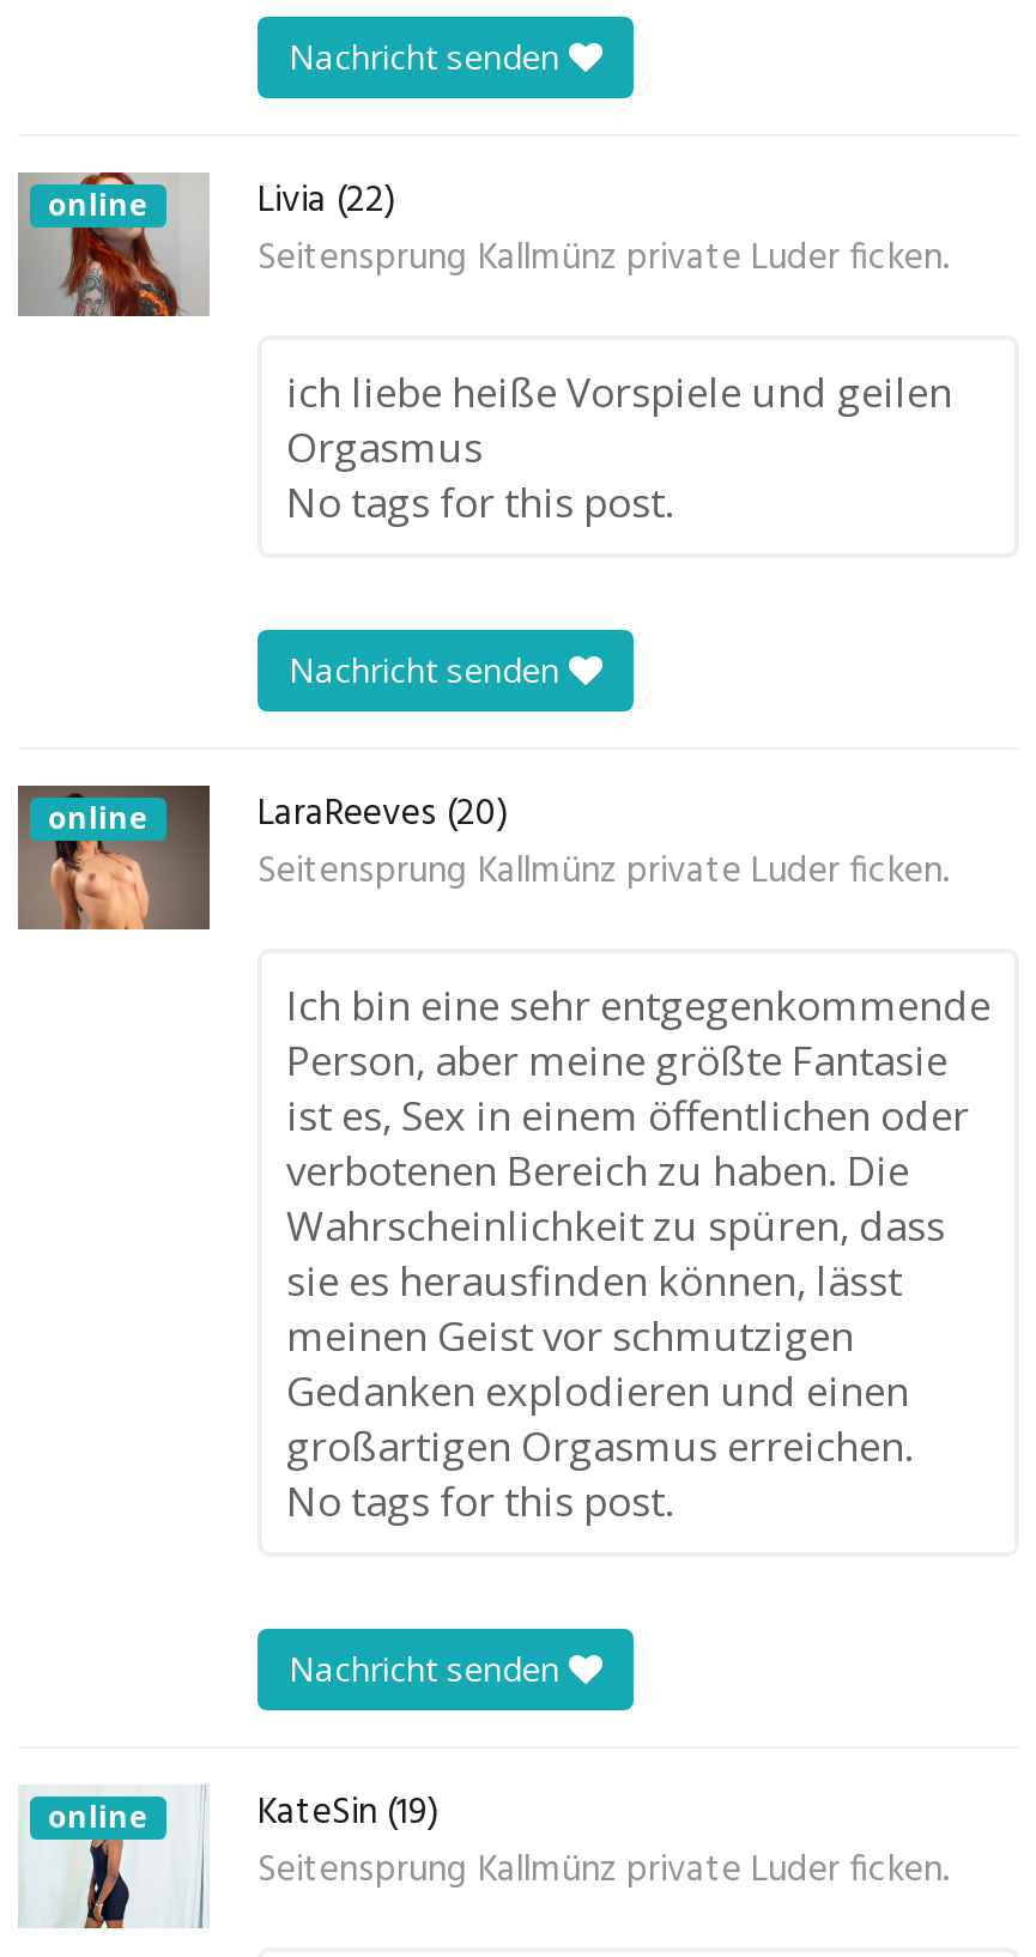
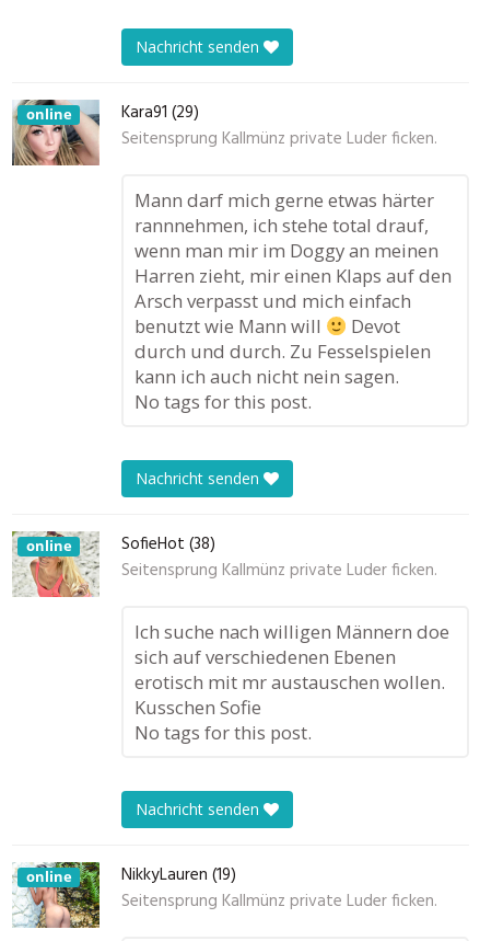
- [image]
- Livia (22)
+ [image]
+ Kara91 (29)

- ich liebe heiße Vorspiele und geilen
- Orgasmus
+ Mann darf mich gerne etwas härter
+ rannnehmen, ich stehe total drauf,
+ wenn man mir im Doggy an meinen
+ Harren zieht, mir einen Klaps auf den
+ Arsch verpasst und mich einfach
+ benutzt wie Mann will
+ Devot
+ durch und durch. Zu Fesselspielen
+ kann ich auch nicht nein sagen.

moved down: No tags for this post. | Nachricht senden

- [image]
- LaraReeves (20)
+ [image]
+ SofieHot (38)

moved down: online | Seitensprung Kallmünz private Luder ficken.

- Ich bin eine sehr entgegenkommende
- Person, aber meine größte Fantasie
- ist es, Sex in einem öffentlichen oder
- verbotenen Bereich zu haben. Die
- Wahrscheinlichkeit zu spüren, dass
- sie es herausfinden können, lässt
- meinen Geist vor schmutzigen
- Gedanken explodieren und einen
- großartigen Orgasmus erreichen.
+ Ich suche nach willigen Männern doe
+ sich auf verschiedenen Ebenen
+ erotisch mit mr austauschen wollen.
+ Kusschen Sofie

- [image]
- KateSin (19)
+ [image]
+ NikkyLauren (19)
